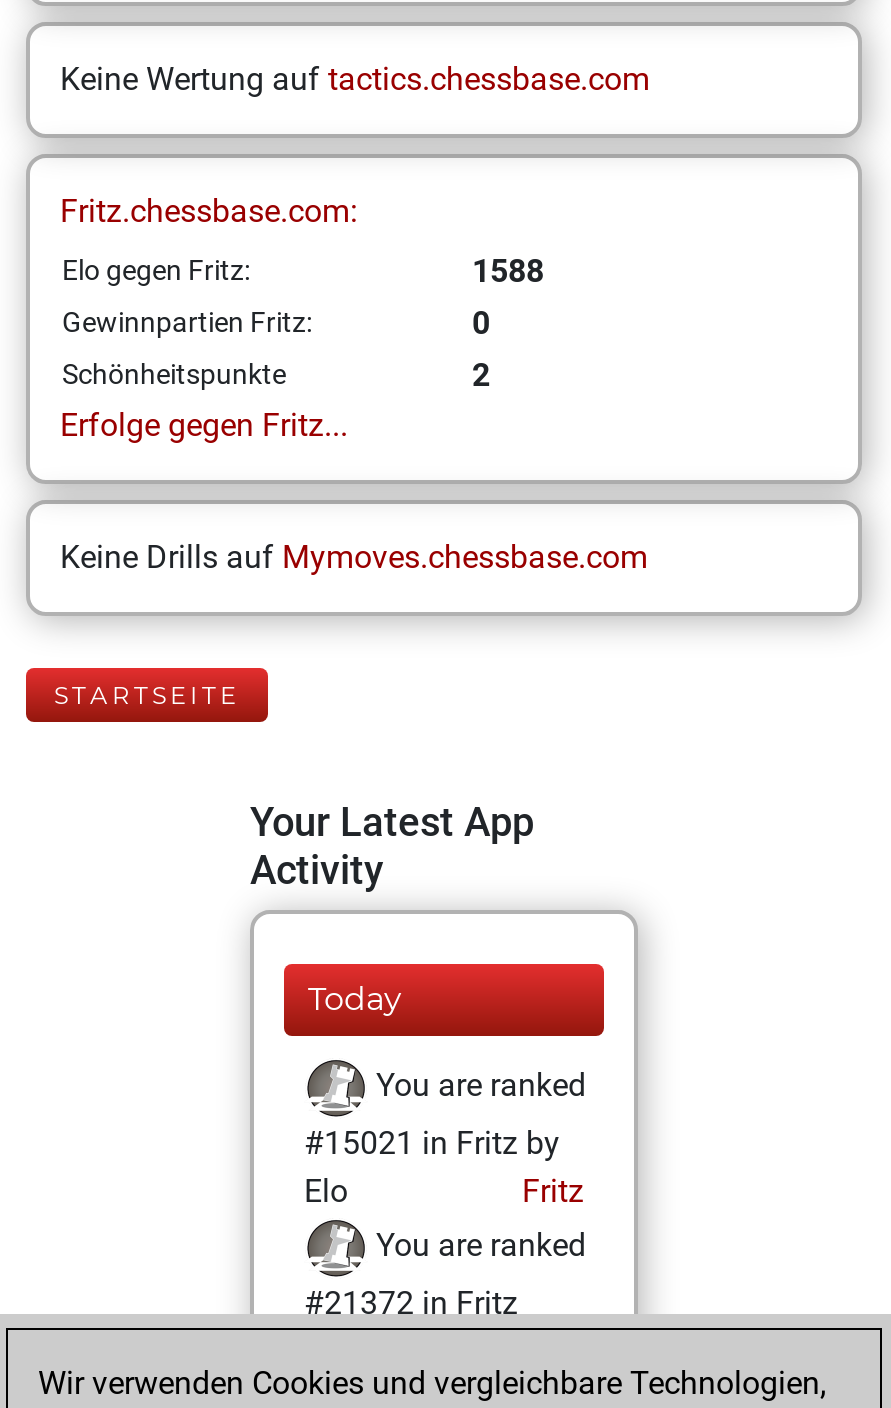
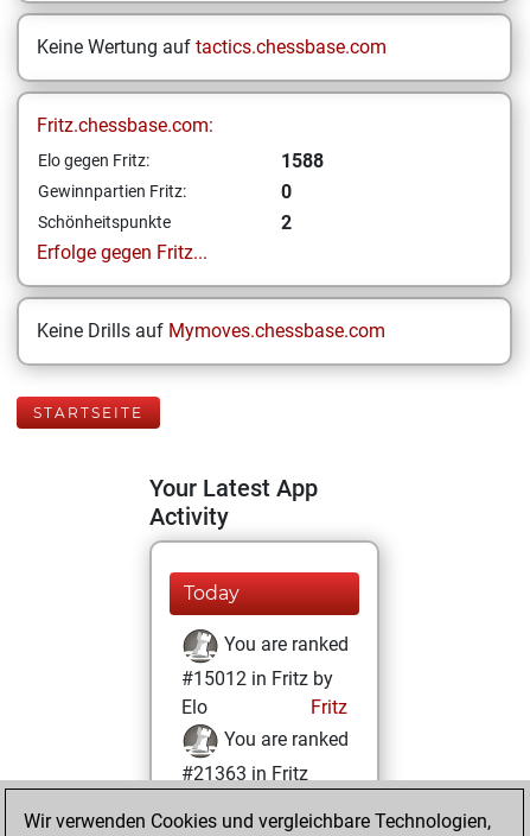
- #15021 in Fritz by
+ #15012 in Fritz by

- #21372 in Fritz
+ #21363 in Fritz
